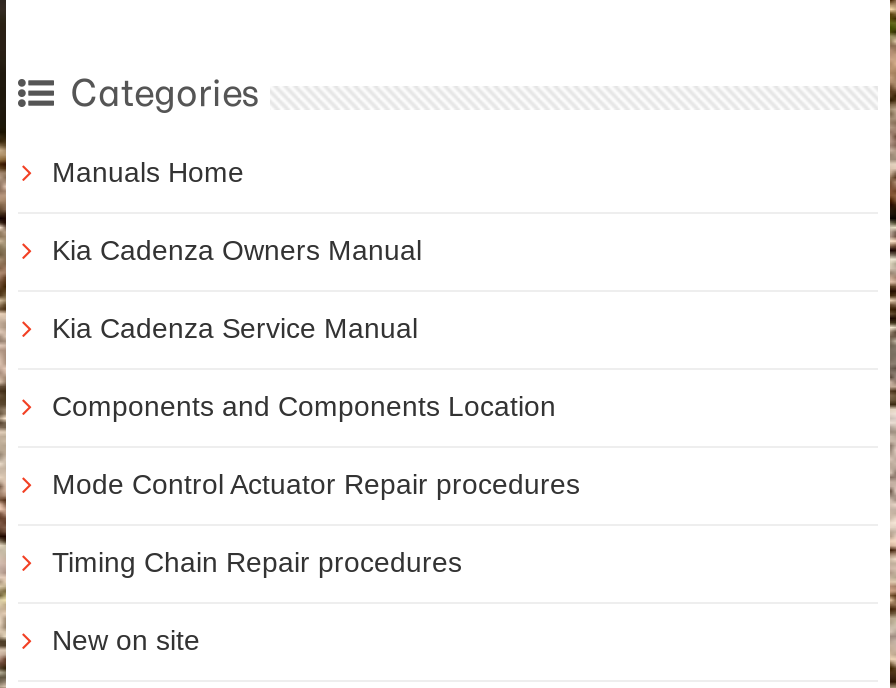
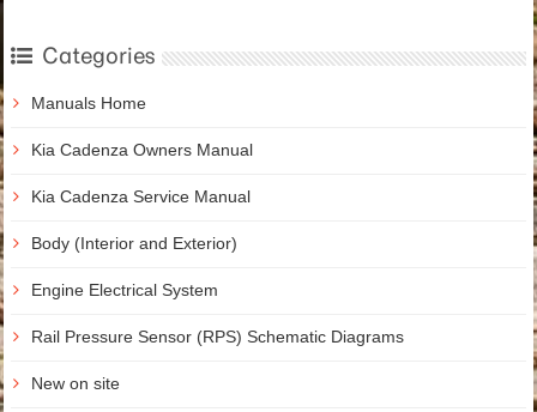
- Components and Components Location
+ Body (Interior and Exterior)

- Mode Control Actuator Repair procedures
+ Engine Electrical System

- Timing Chain Repair procedures
+ Rail Pressure Sensor (RPS) Schematic Diagrams
